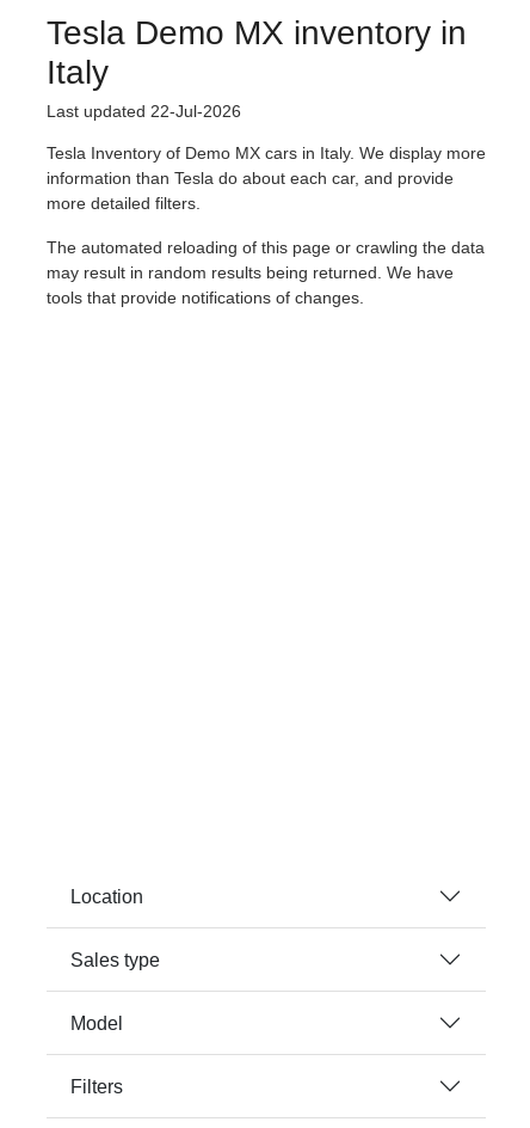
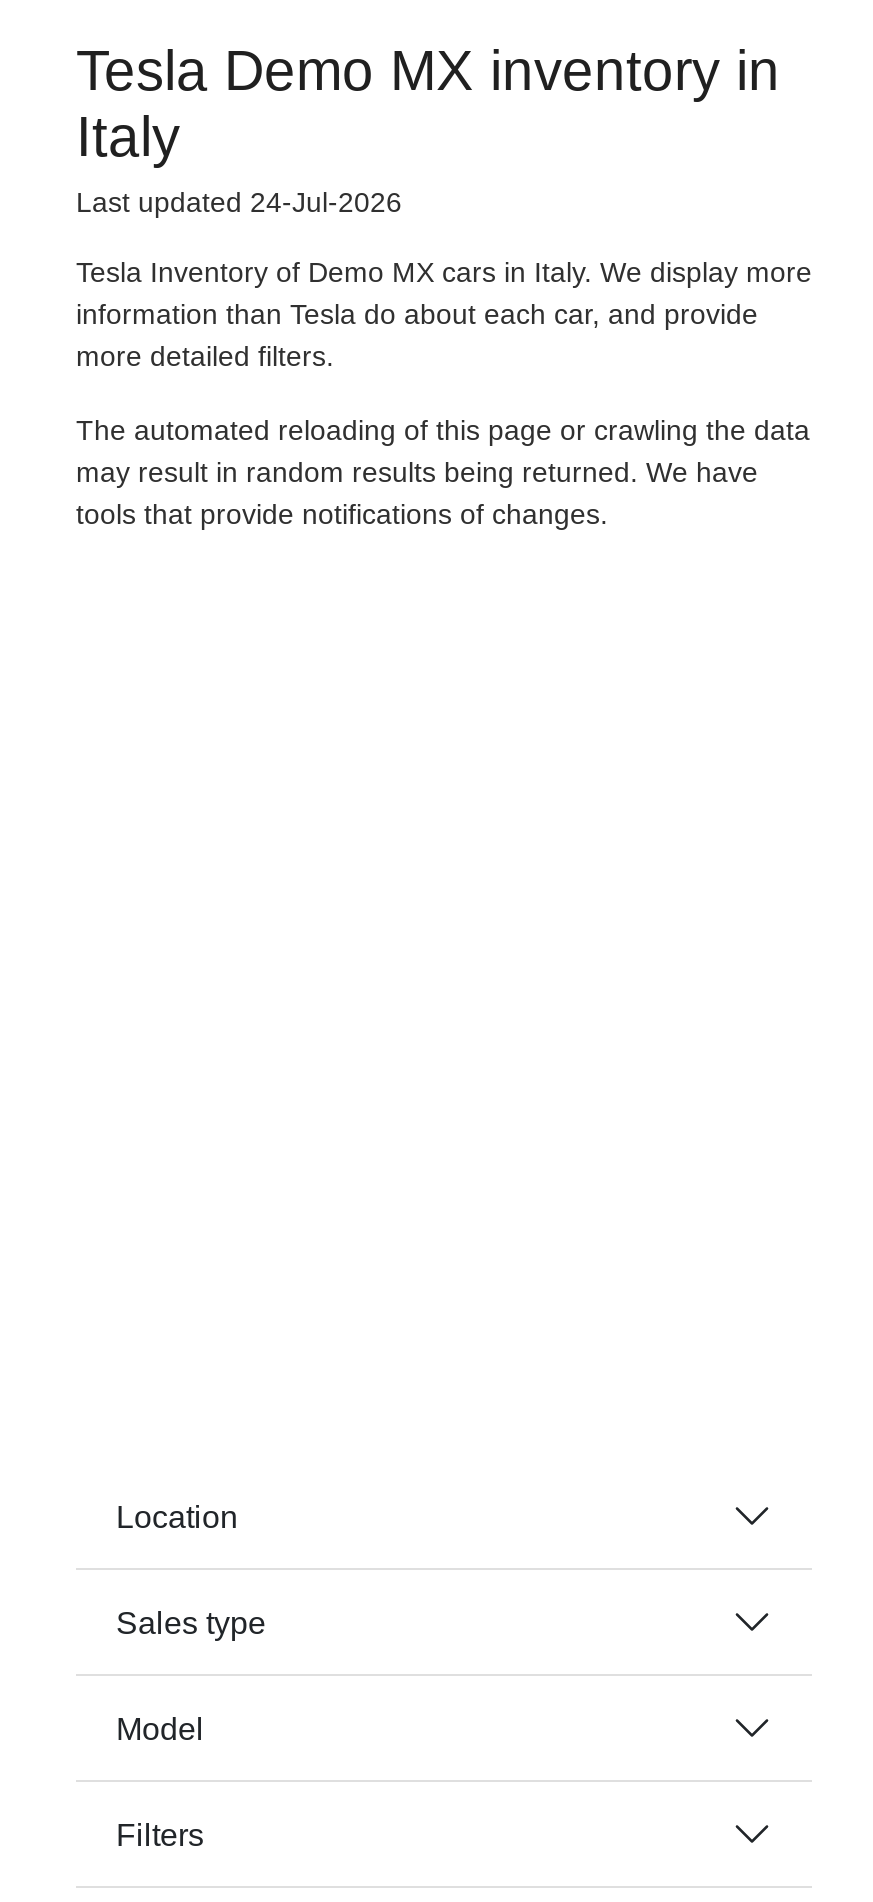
- Last updated 22-Jul-2026
+ Last updated 24-Jul-2026
